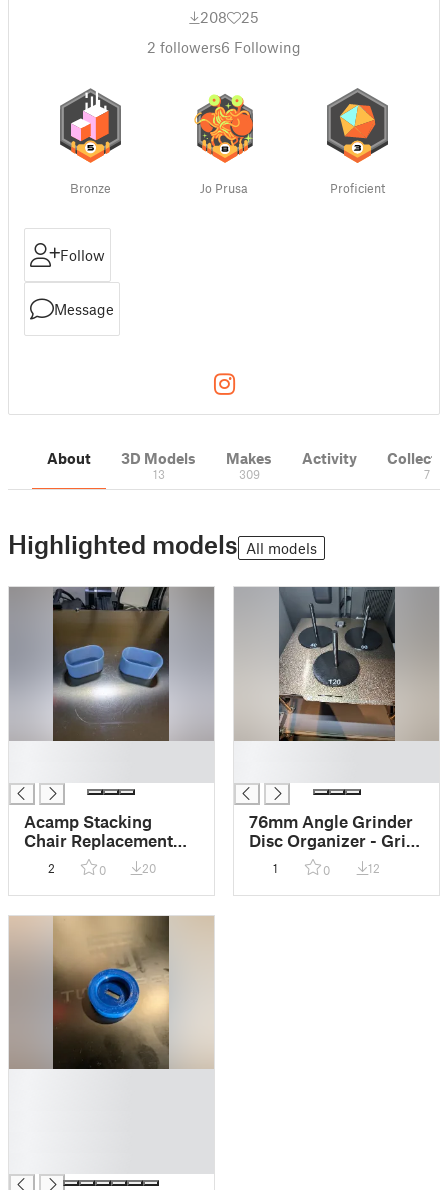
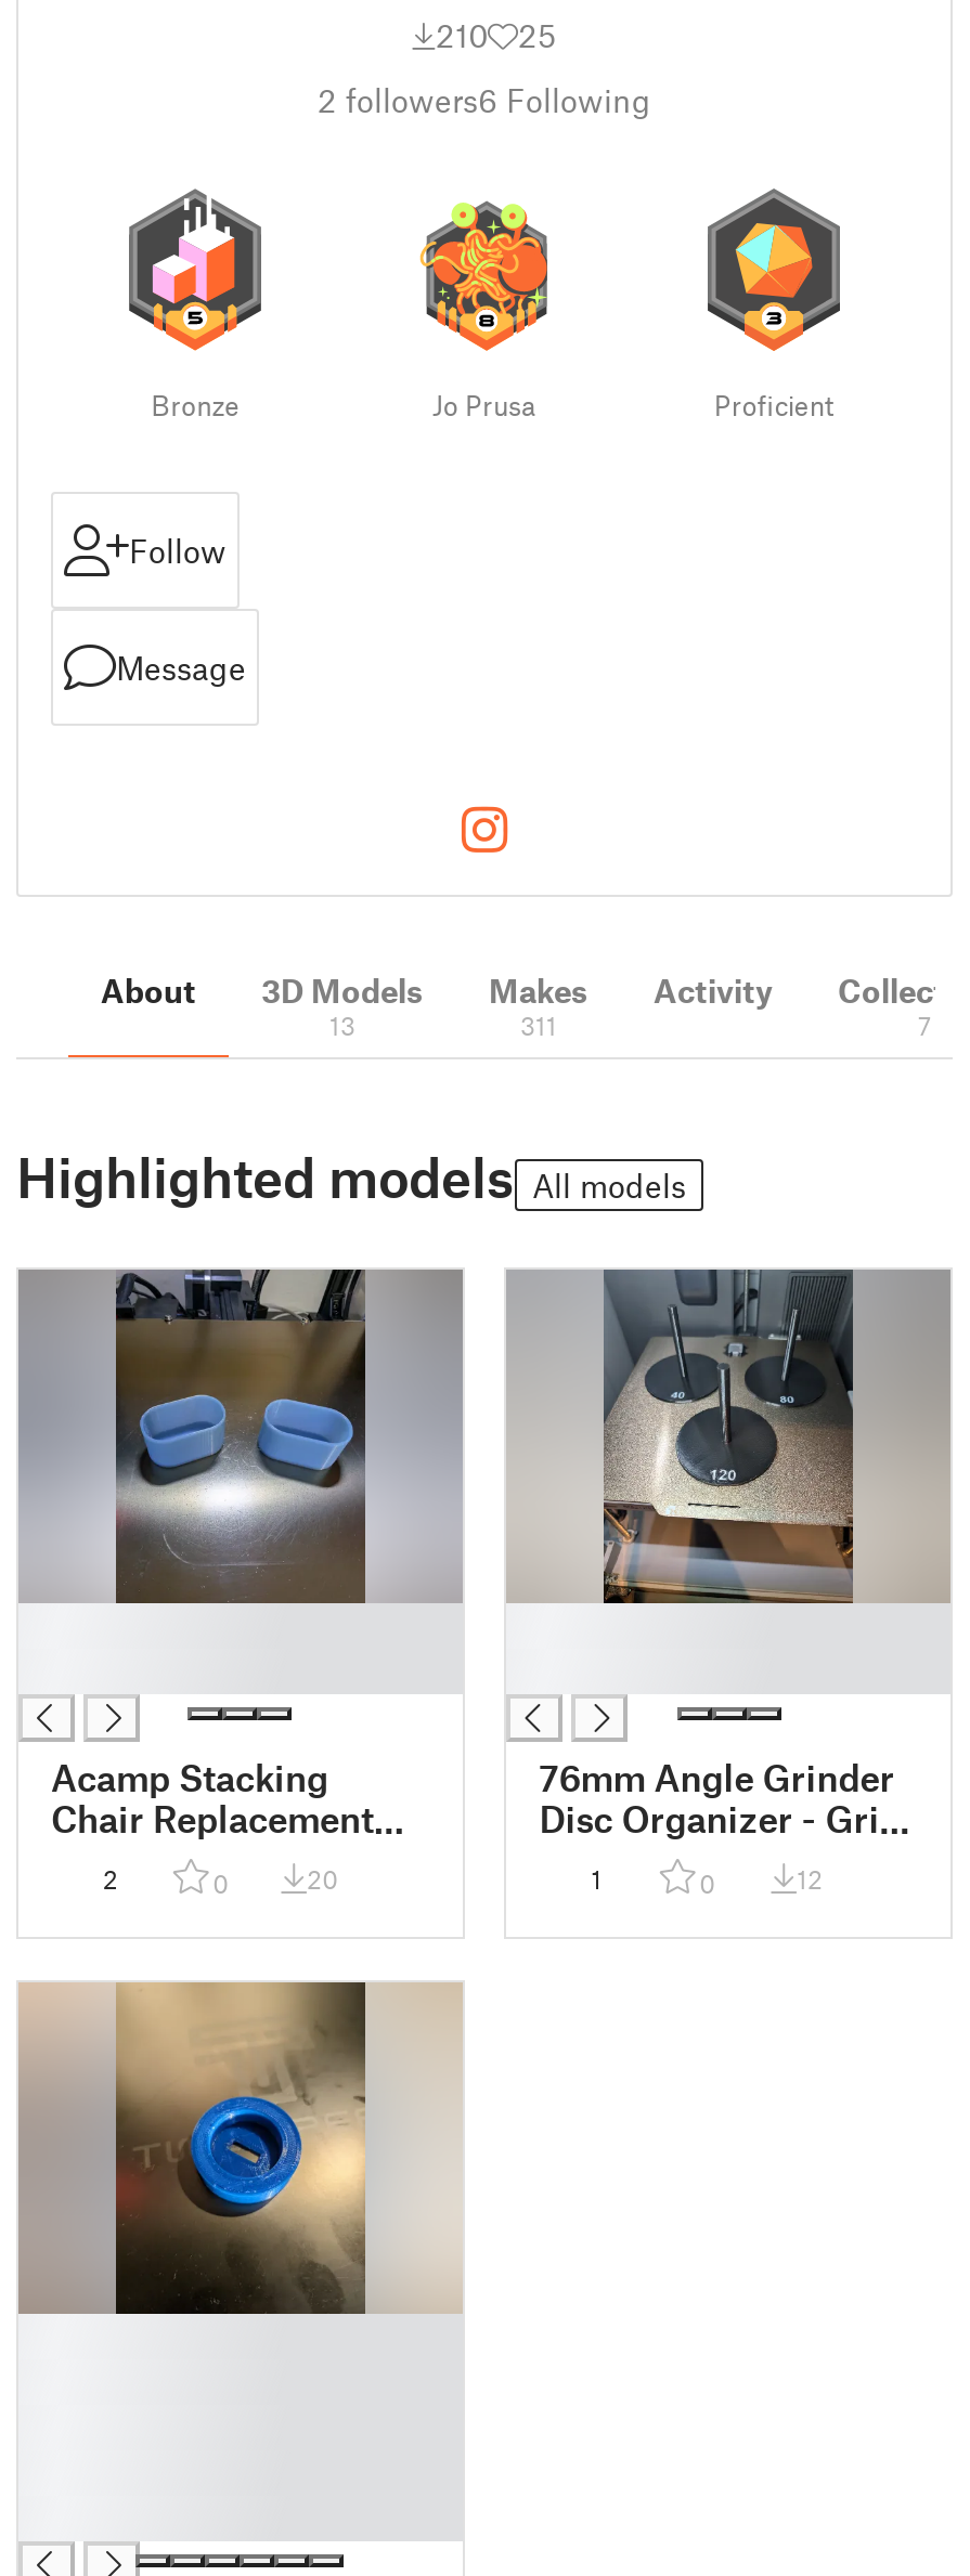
- 208 25
+ 210 25

- 309
+ 311
